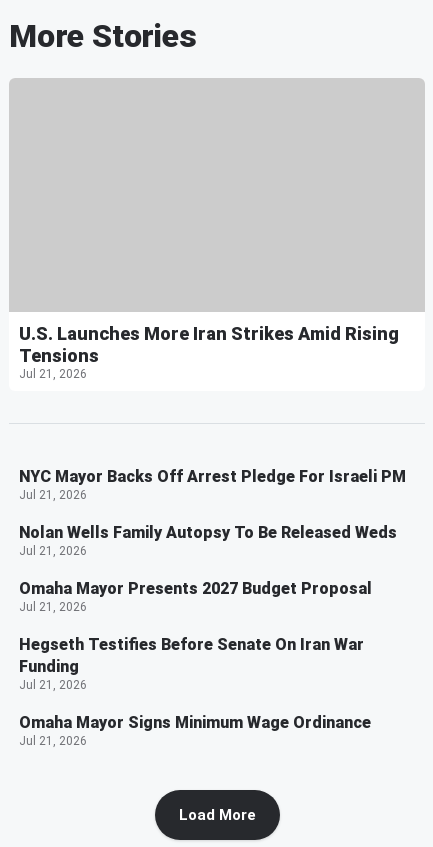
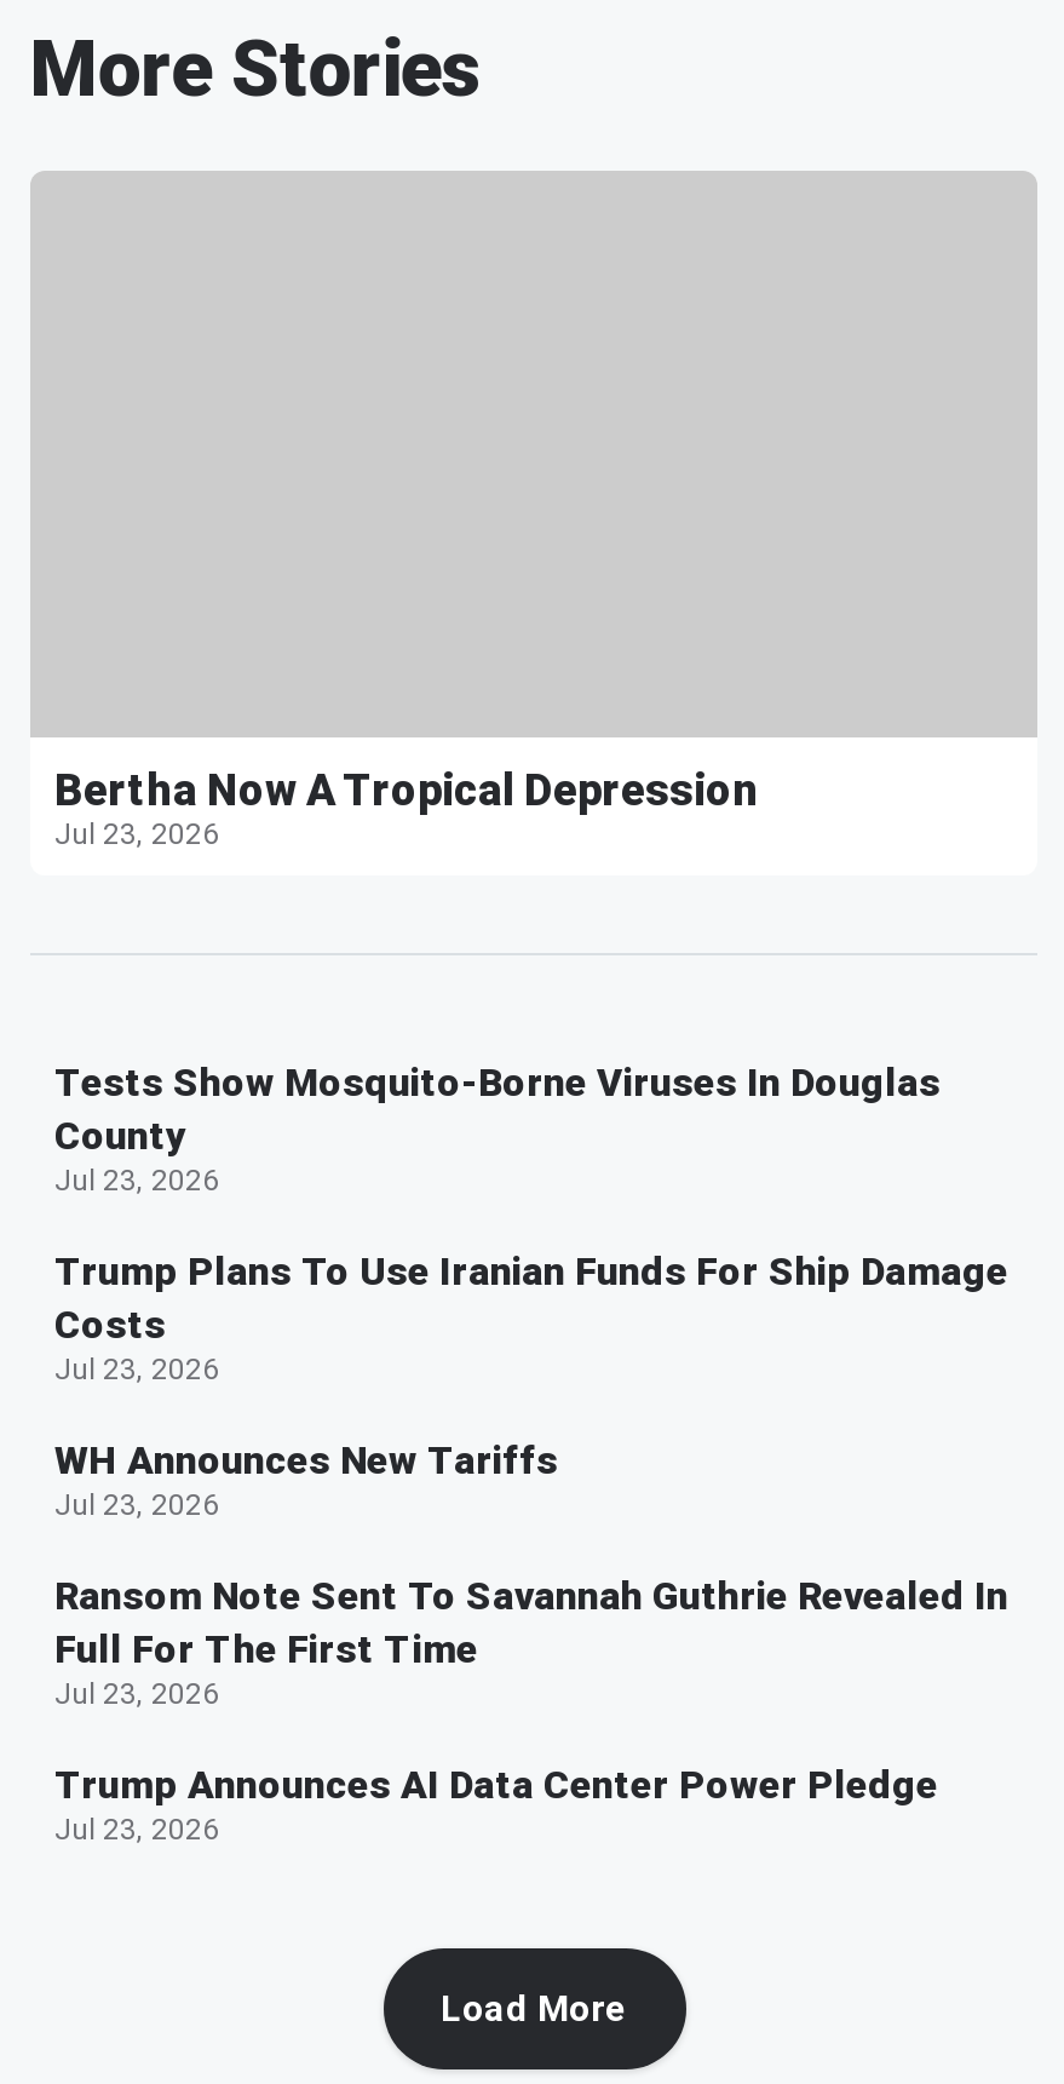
- U.S. Launches More Iran Strikes Amid Rising
- Tensions
- Jul 21, 2026
+ Bertha Now A Tropical Depression
+ Jul 23, 2026

- NYC Mayor Backs Off Arrest Pledge For Israeli PM
- Jul 21, 2026
+ Tests Show Mosquito-Borne Viruses In Douglas
+ County
+ Jul 23, 2026

- Nolan Wells Family Autopsy To Be Released Weds
- Jul 21, 2026
+ Trump Plans To Use Iranian Funds For Ship Damage
+ Costs
+ Jul 23, 2026

- Omaha Mayor Presents 2027 Budget Proposal
- Jul 21, 2026
+ WH Announces New Tariffs
+ Jul 23, 2026

- Hegseth Testifies Before Senate On Iran War
- Funding
- Jul 21, 2026
+ Ransom Note Sent To Savannah Guthrie Revealed In
+ Full For The First Time
+ Jul 23, 2026

- Omaha Mayor Signs Minimum Wage Ordinance
- Jul 21, 2026
+ Trump Announces AI Data Center Power Pledge
+ Jul 23, 2026
